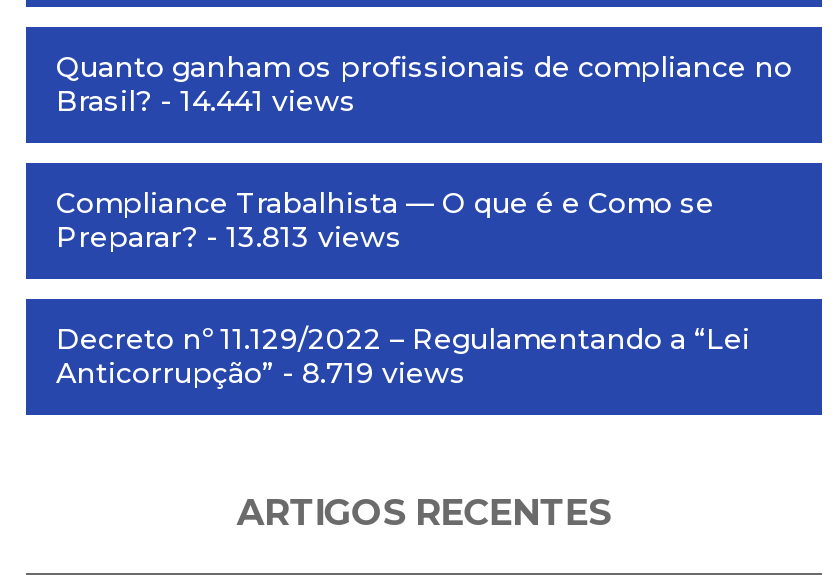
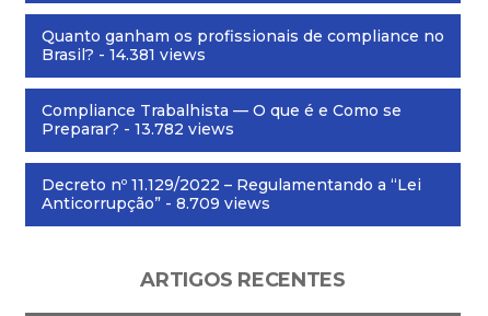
- Brasil? - 14.441 views
+ Brasil? - 14.381 views

- Preparar? - 13.813 views
+ Preparar? - 13.782 views

- Anticorrupção” - 8.719 views
+ Anticorrupção” - 8.709 views
